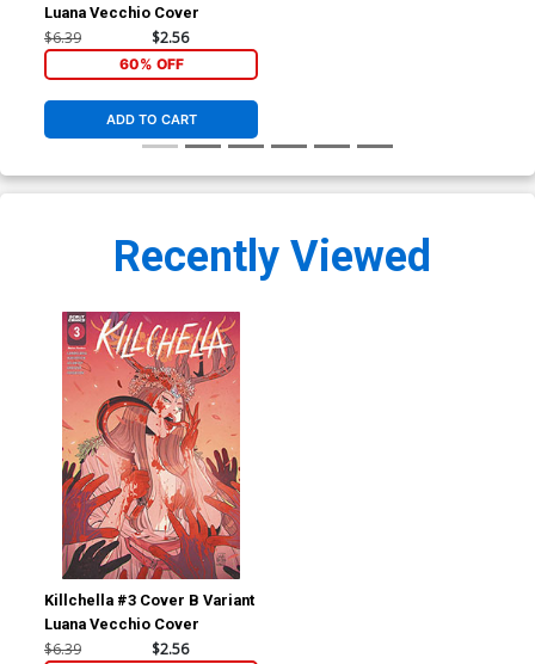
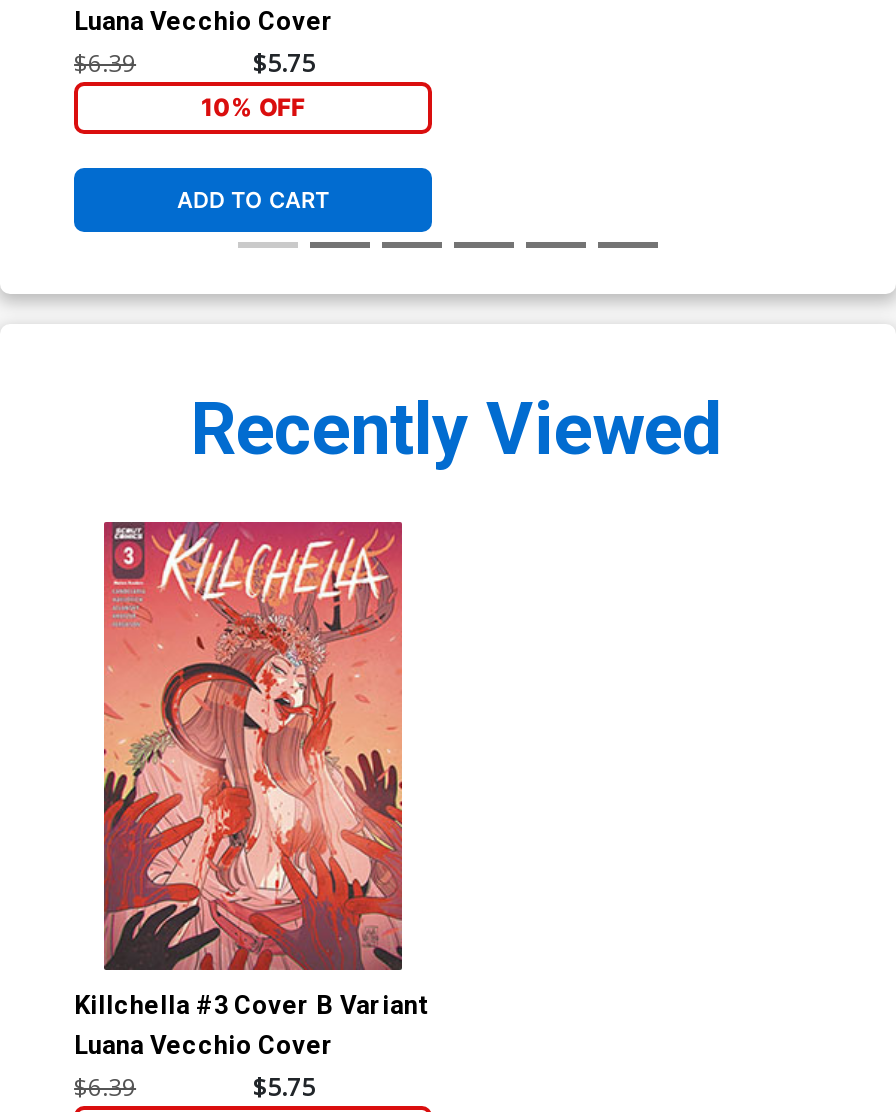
- $2.56
+ $5.75

- 60% OFF
+ 10% OFF

- $2.56
+ $5.75
